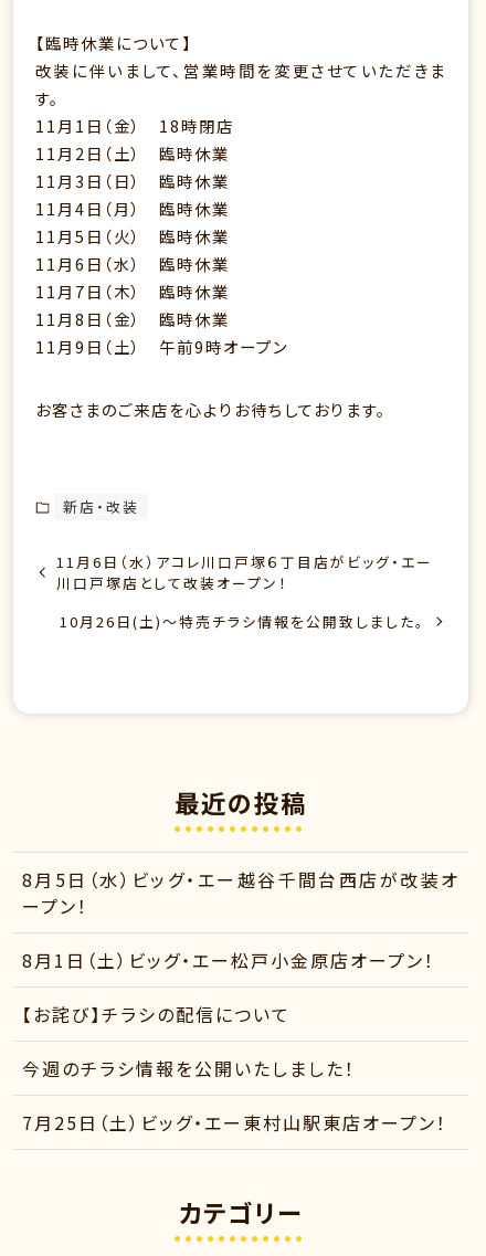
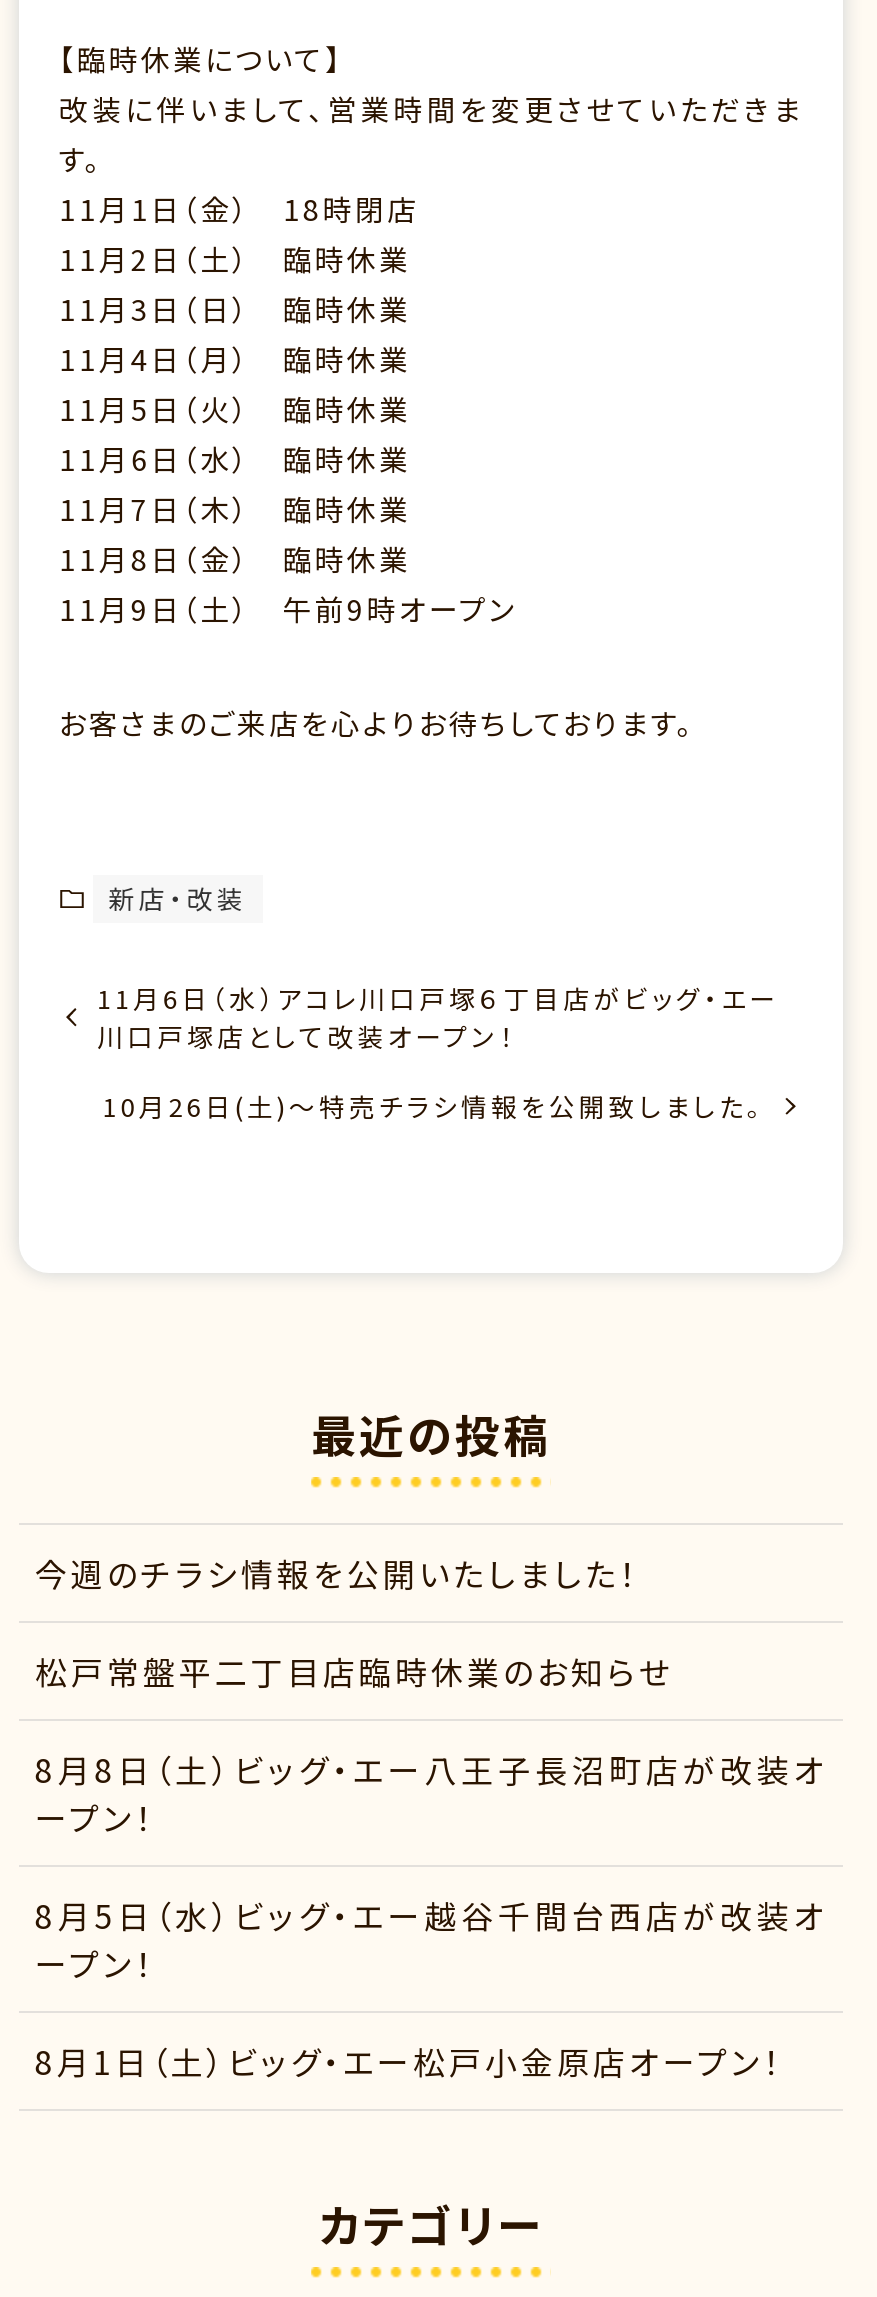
+ 松戸常盤平二丁目店臨時休業のお知らせ
+ 8月8日（土）ビッグ・エー八王子長沼町店が改装オ
+ ープン！

moved down: 8月5日（水）ビッグ・エー越谷千間台西店が改装オ | ープン！ | 8月1日（土）ビッグ・エー松戸小金原店オープン！

- 【お詫び】チラシの配信について
- 7月25日（土）ビッグ・エー東村山駅東店オープン！

moved up: 今週のチラシ情報を公開いたしました！
